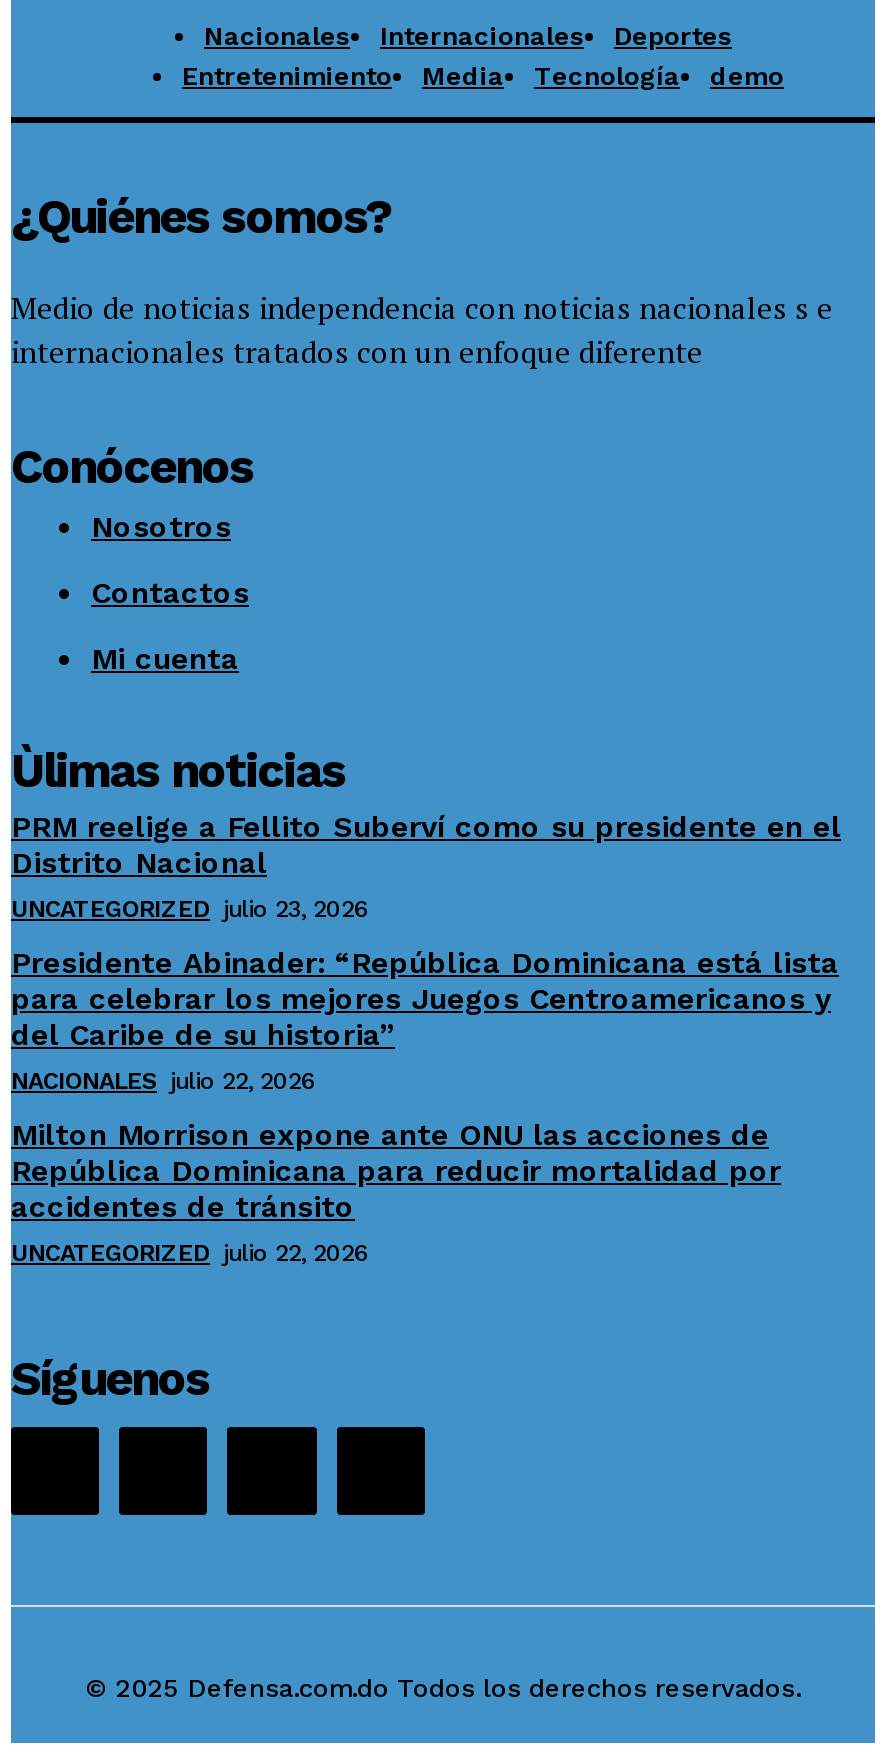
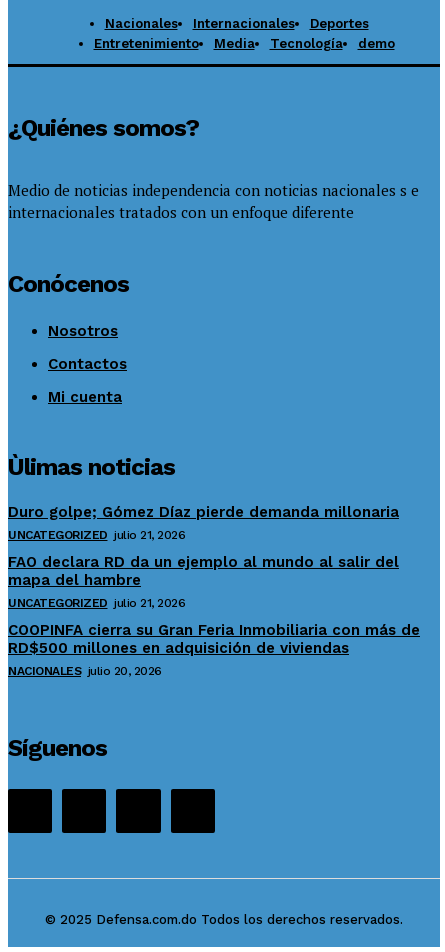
- PRM reelige a Fellito Suberví como su presidente en el
- Distrito Nacional
- UNCATEGORIZED julio 23, 2026
+ Duro golpe; Gómez Díaz pierde demanda millonaria
+ UNCATEGORIZED julio 21, 2026

- Presidente Abinader: “República Dominicana está lista
- para celebrar los mejores Juegos Centroamericanos y
- del Caribe de su historia”
- NACIONALES julio 22, 2026
+ FAO declara RD da un ejemplo al mundo al salir del
+ mapa del hambre
+ UNCATEGORIZED julio 21, 2026

- Milton Morrison expone ante ONU las acciones de
- República Dominicana para reducir mortalidad por
- accidentes de tránsito
- UNCATEGORIZED julio 22, 2026
+ COOPINFA cierra su Gran Feria Inmobiliaria con más de
+ RD$500 millones en adquisición de viviendas
+ NACIONALES julio 20, 2026
